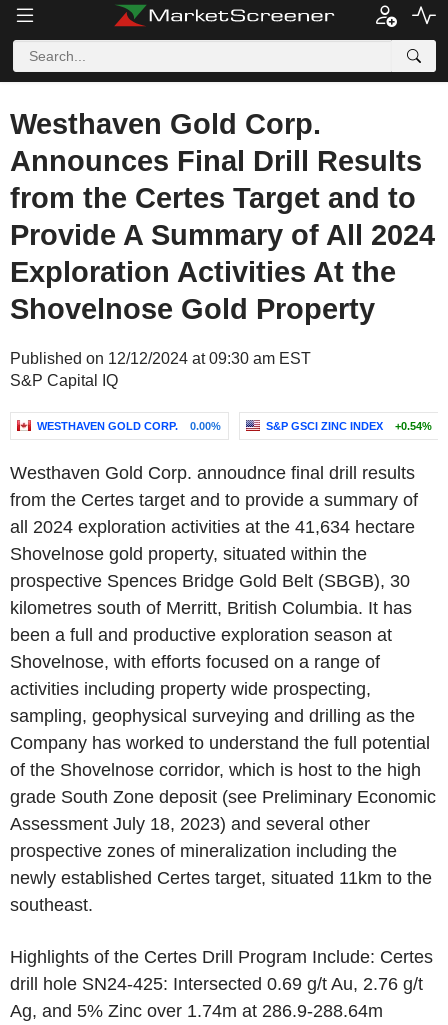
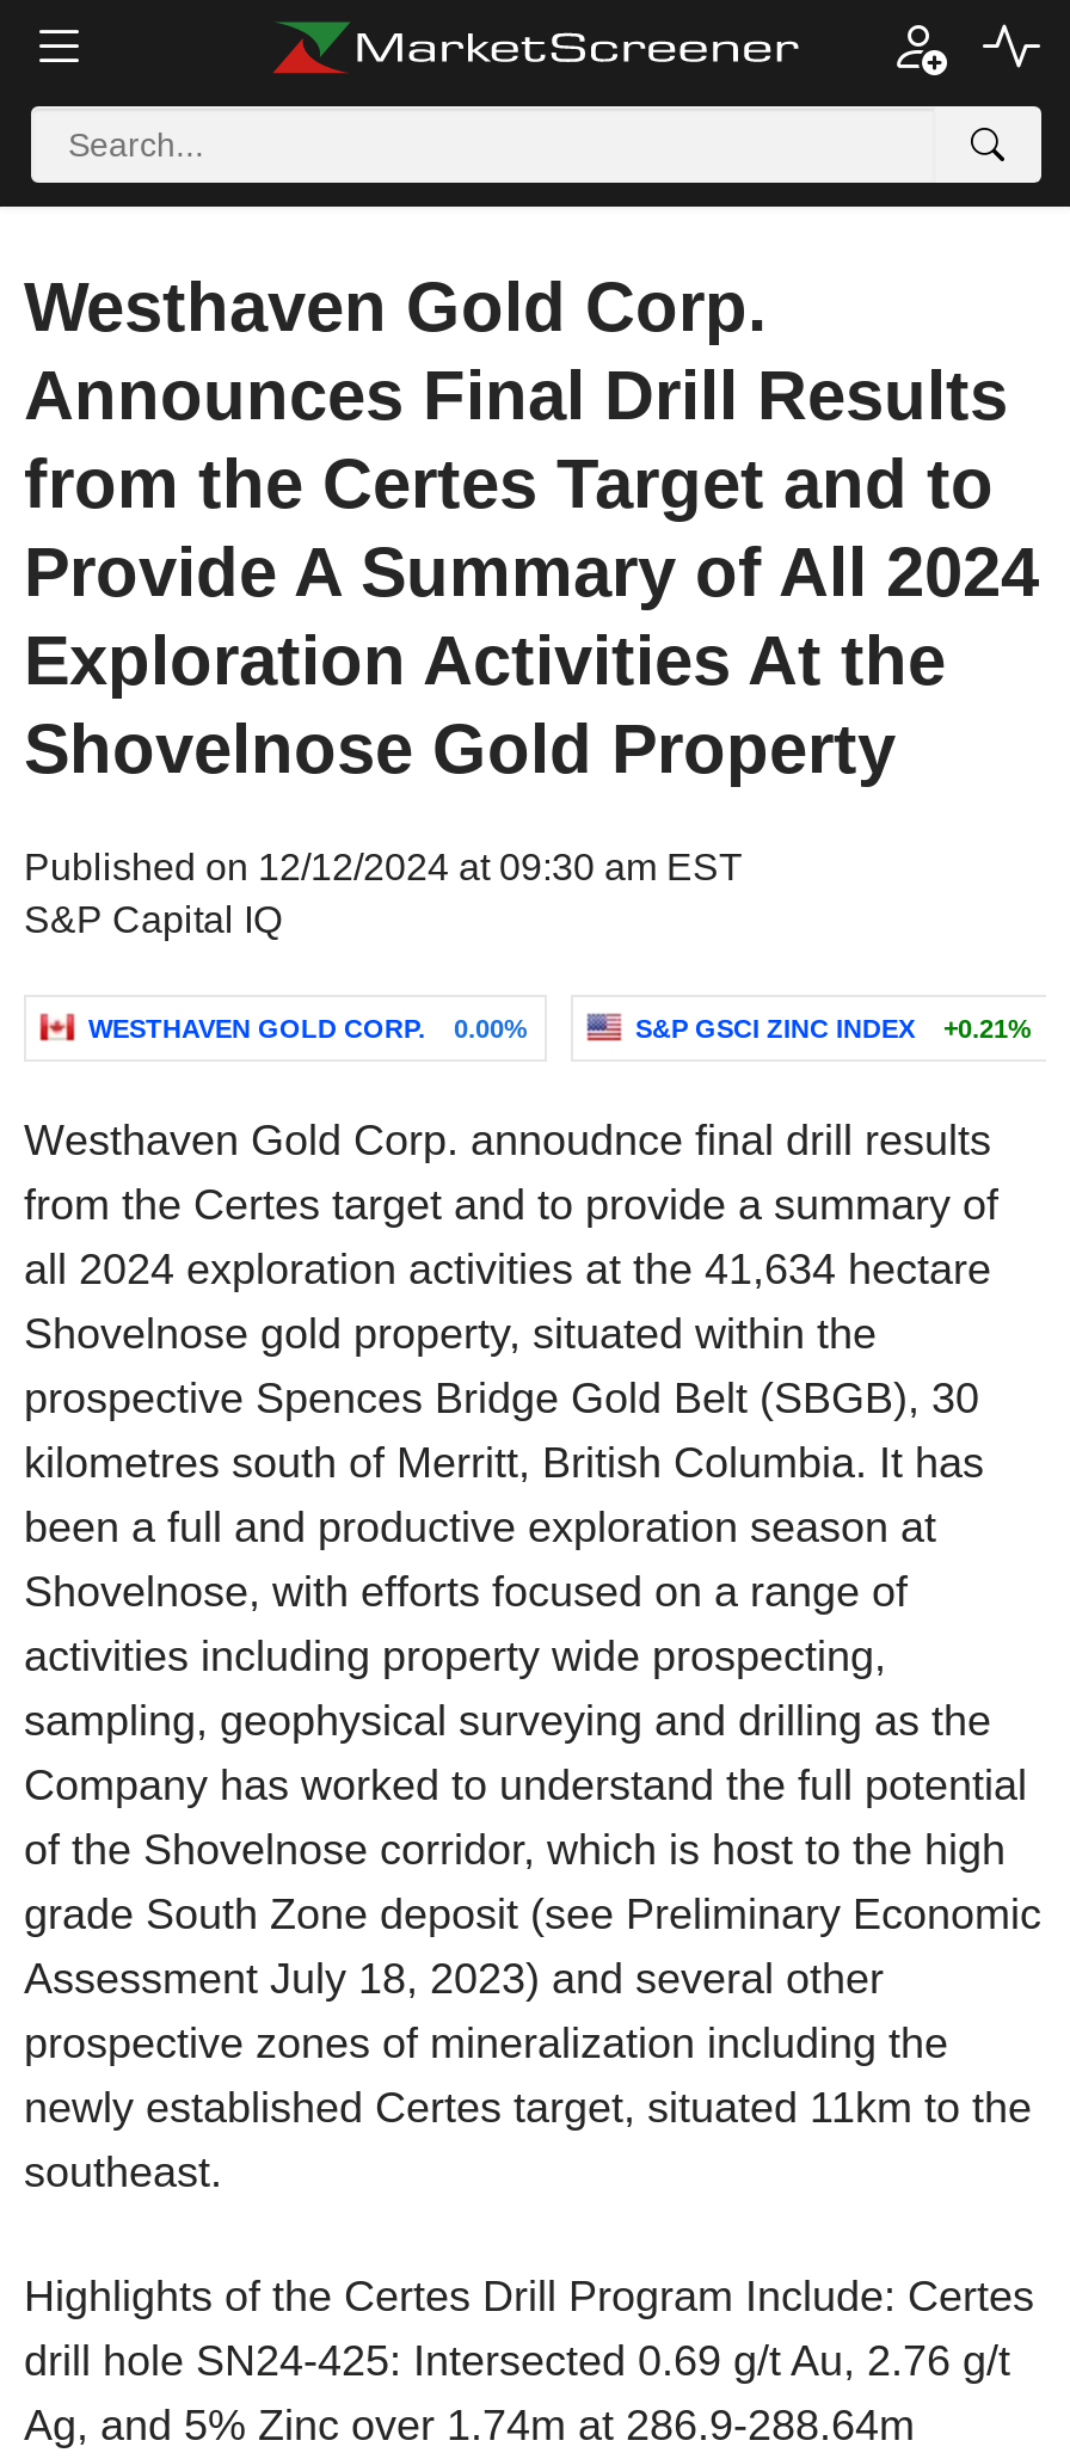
- S&P GSCI ZINC INDEX +0.54%
+ S&P GSCI ZINC INDEX +0.21%
